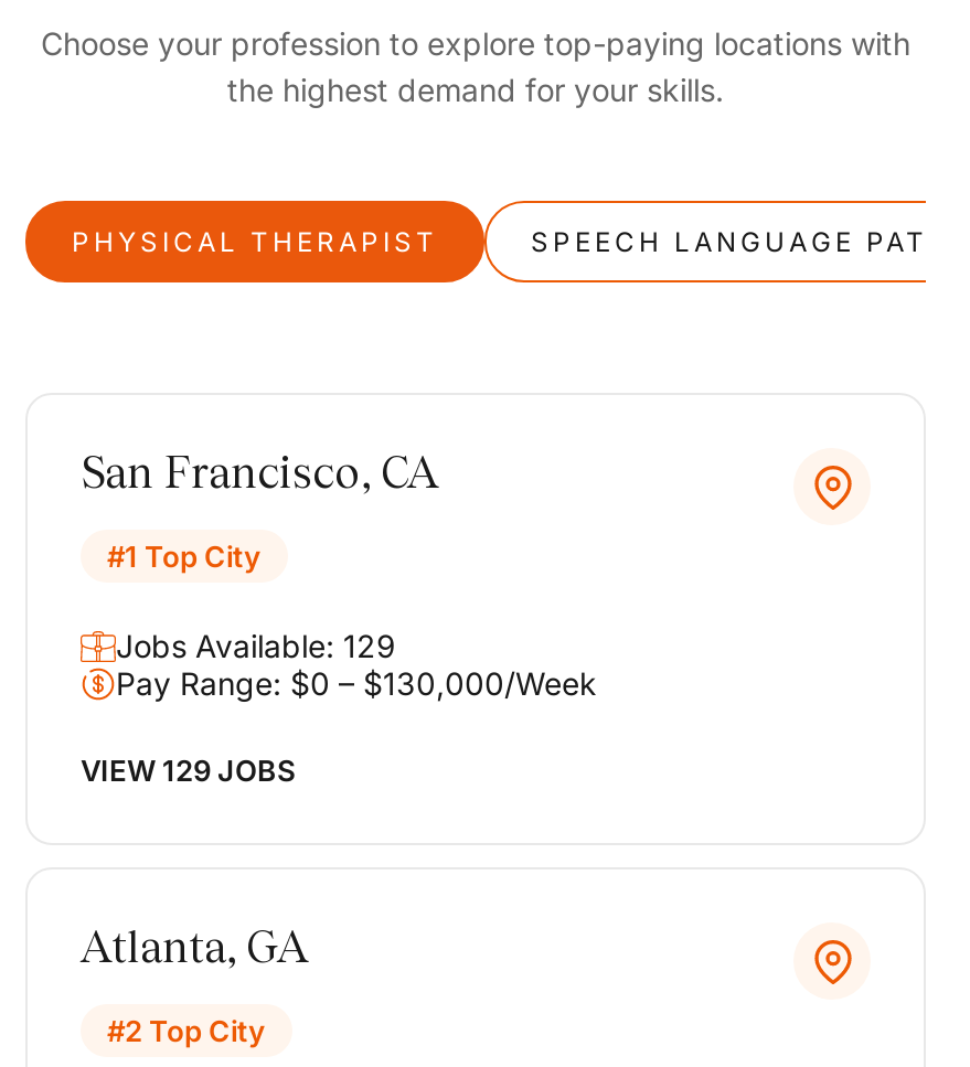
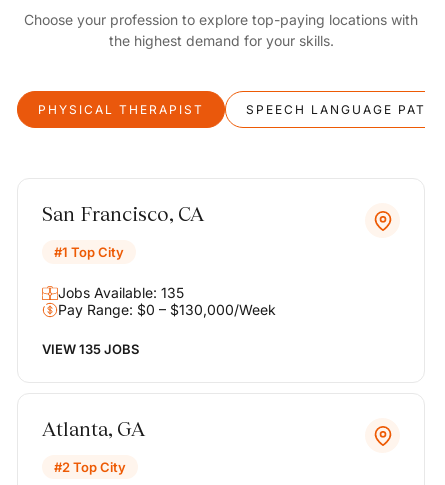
- Jobs Available: 129
+ Jobs Available: 135

- VIEW 129 JOBS
+ VIEW 135 JOBS
